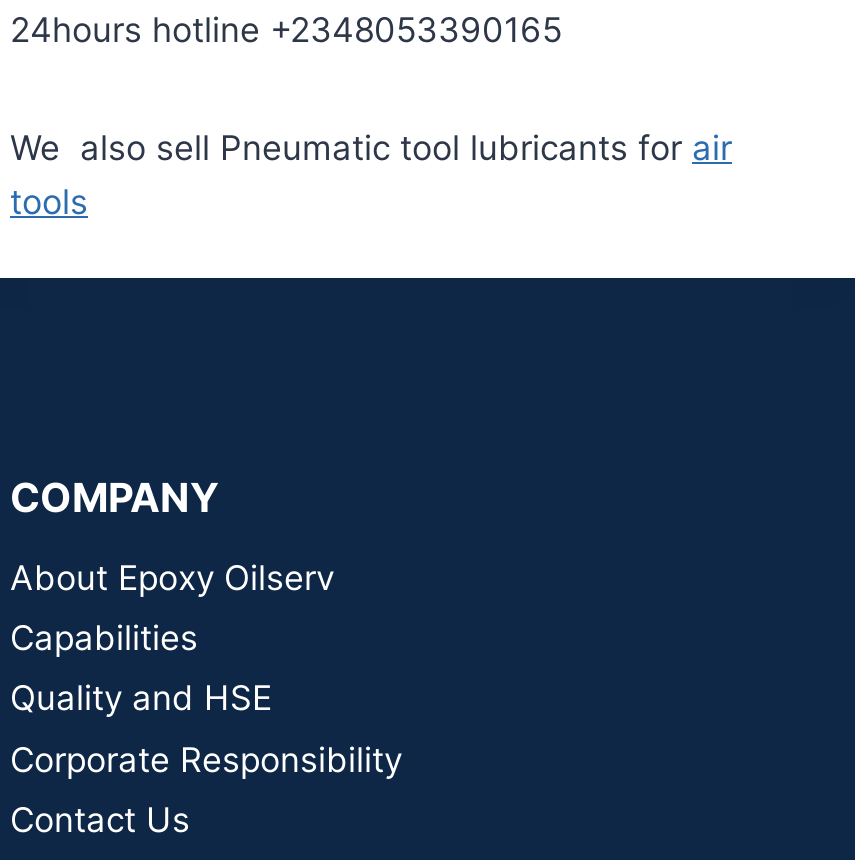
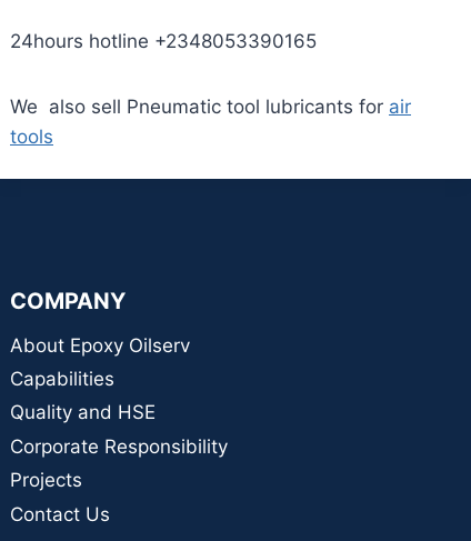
+ Projects
